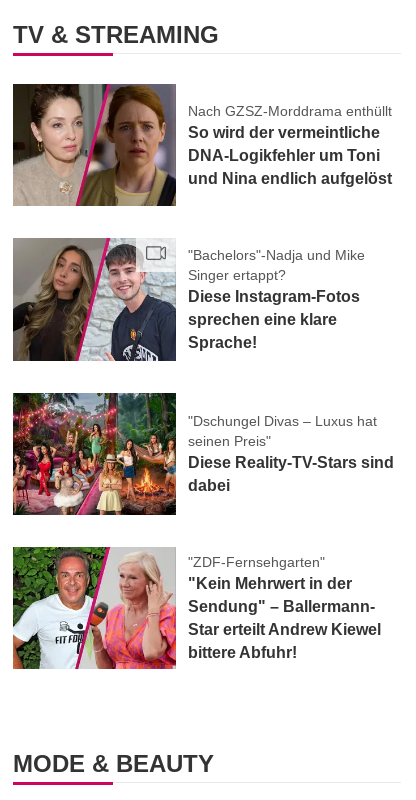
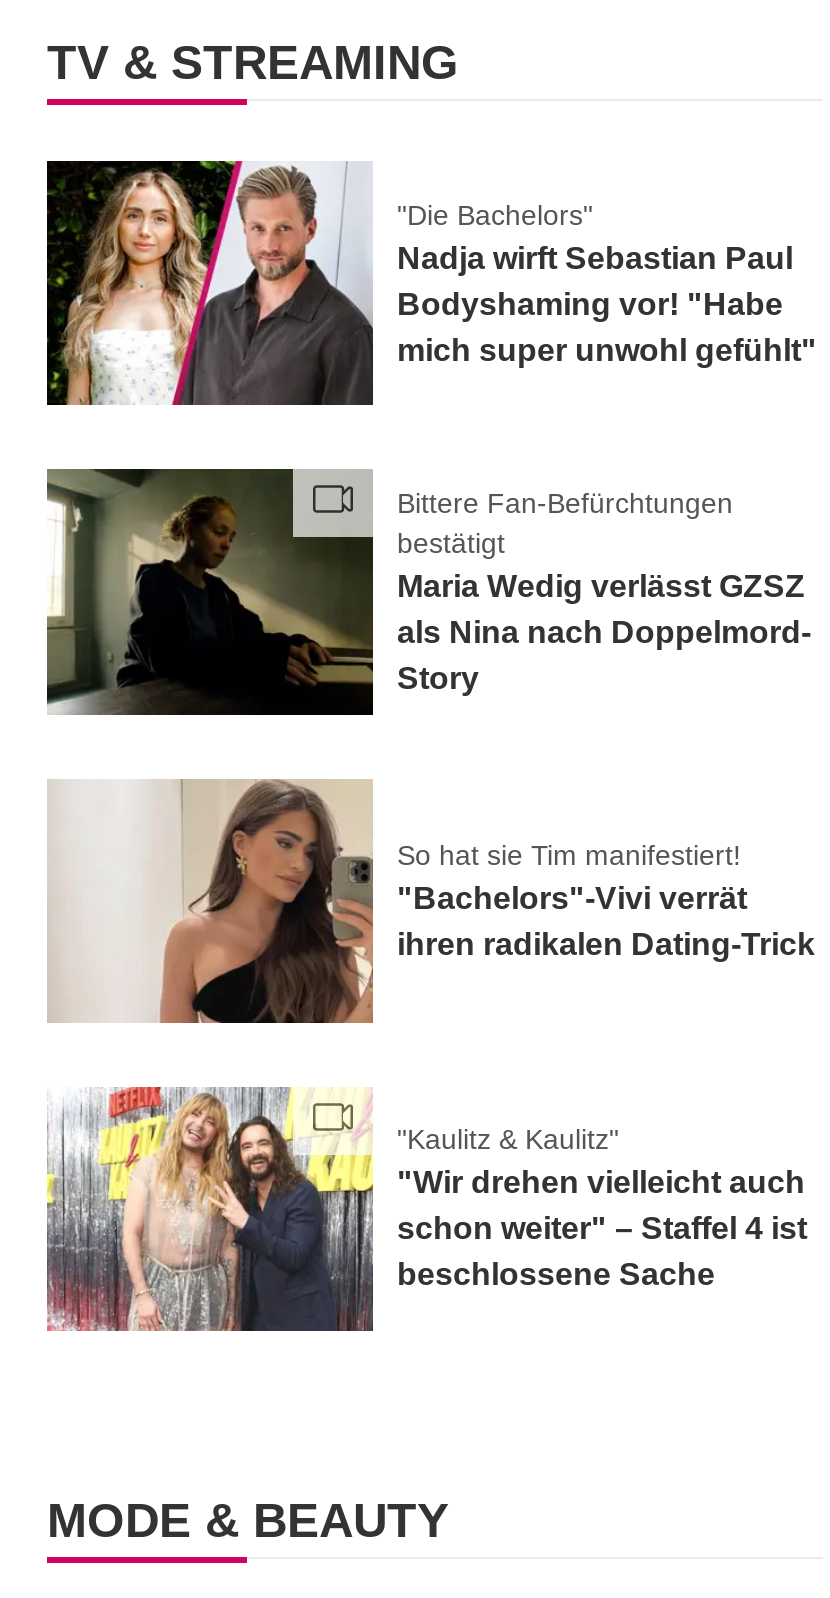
- [image]
- Nach GZSZ-Morddrama enthüllt
- So wird der vermeintliche
- DNA-Logikfehler um Toni
- und Nina endlich aufgelöst
+ [image]
+ "Die Bachelors"
+ Nadja wirft Sebastian Paul
+ Bodyshaming vor! "Habe
+ mich super unwohl gefühlt"

- [image]
- "Bachelors"-Nadja und Mike
- Singer ertappt?
- Diese Instagram-Fotos
- sprechen eine klare
- Sprache!
+ [image]
+ Bittere Fan-Befürchtungen
+ bestätigt
+ Maria Wedig verlässt GZSZ
+ als Nina nach Doppelmord-
+ Story

- [image]
- "Dschungel Divas – Luxus hat
- seinen Preis"
- Diese Reality-TV-Stars sind
- dabei
+ [image]
+ So hat sie Tim manifestiert!
+ "Bachelors"-Vivi verrät
+ ihren radikalen Dating-Trick

- [image]
- "ZDF-Fernsehgarten"
- "Kein Mehrwert in der
- Sendung" – Ballermann-
- Star erteilt Andrew Kiewel
- bittere Abfuhr!
+ [image]
+ "Kaulitz & Kaulitz"
+ "Wir drehen vielleicht auch
+ schon weiter" – Staffel 4 ist
+ beschlossene Sache
